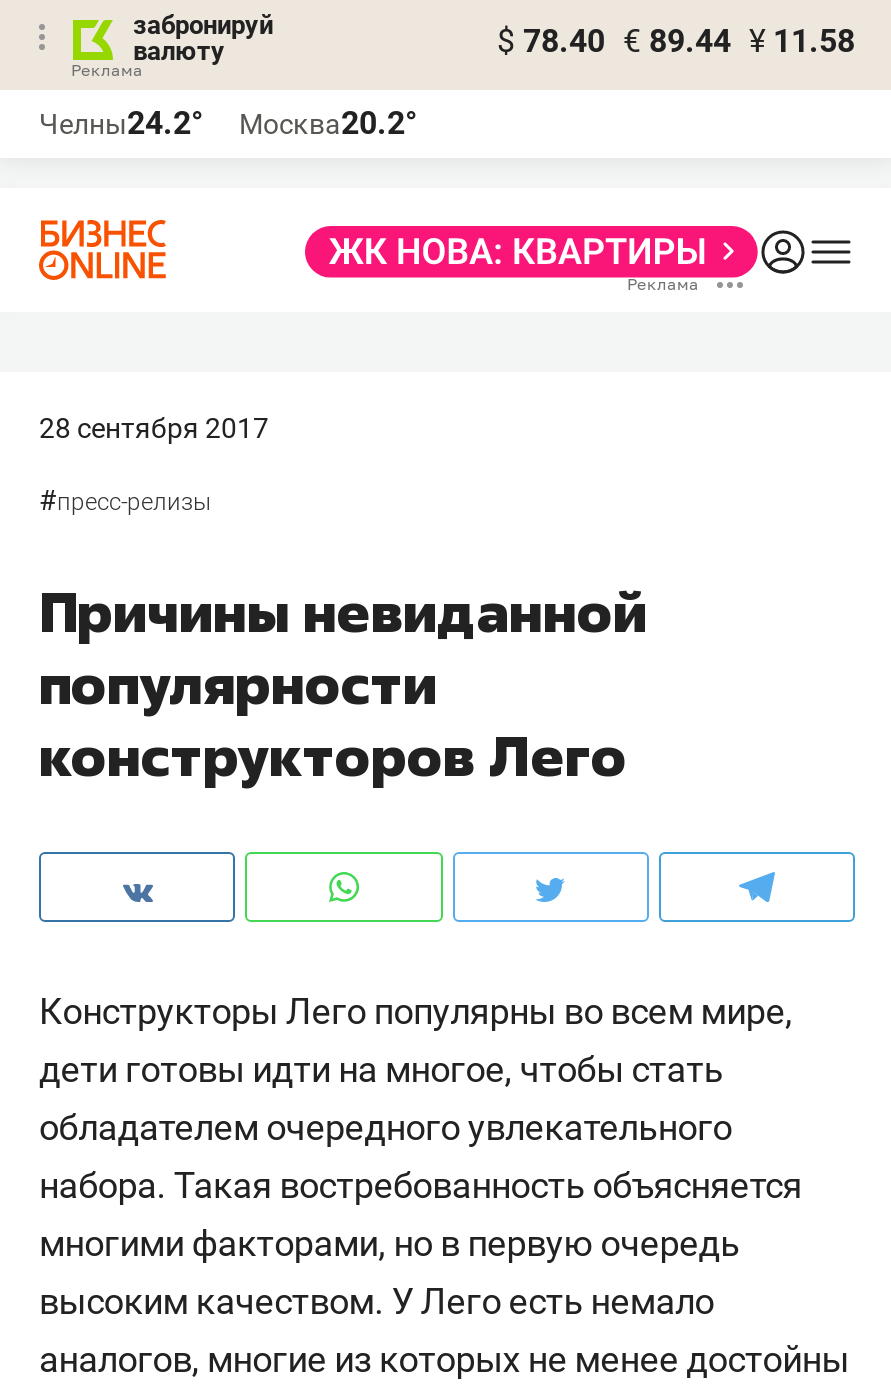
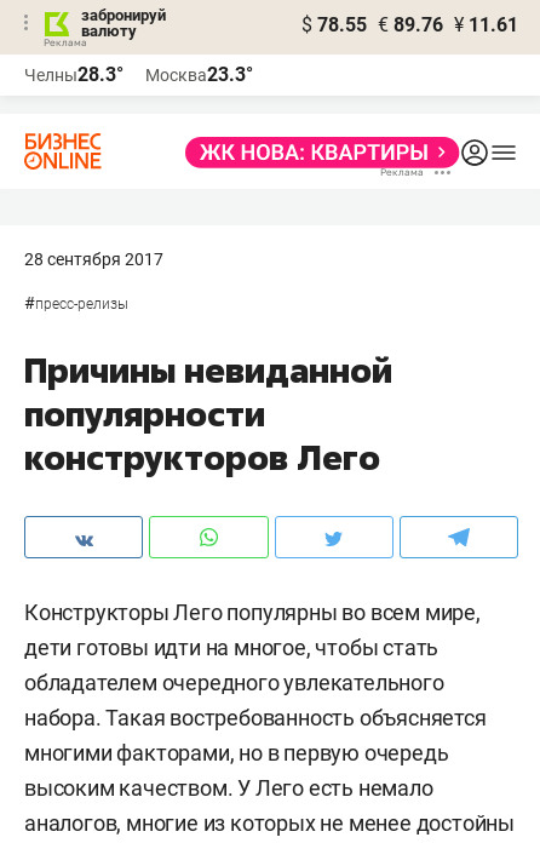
- $ 78.40 € 89.44 ¥ 11.58
+ $ 78.55 € 89.76 ¥ 11.61

- Челны24.2°
+ Челны28.3°

- Москва20.2°
+ Москва23.3°
